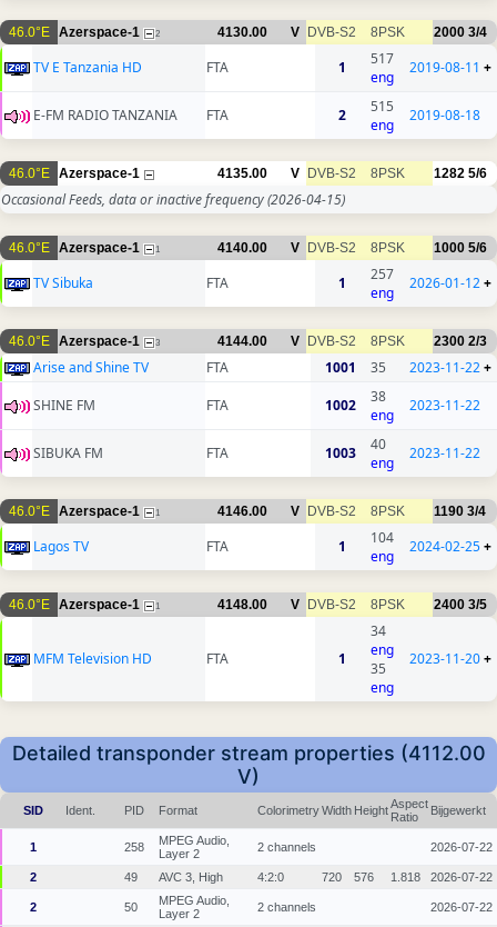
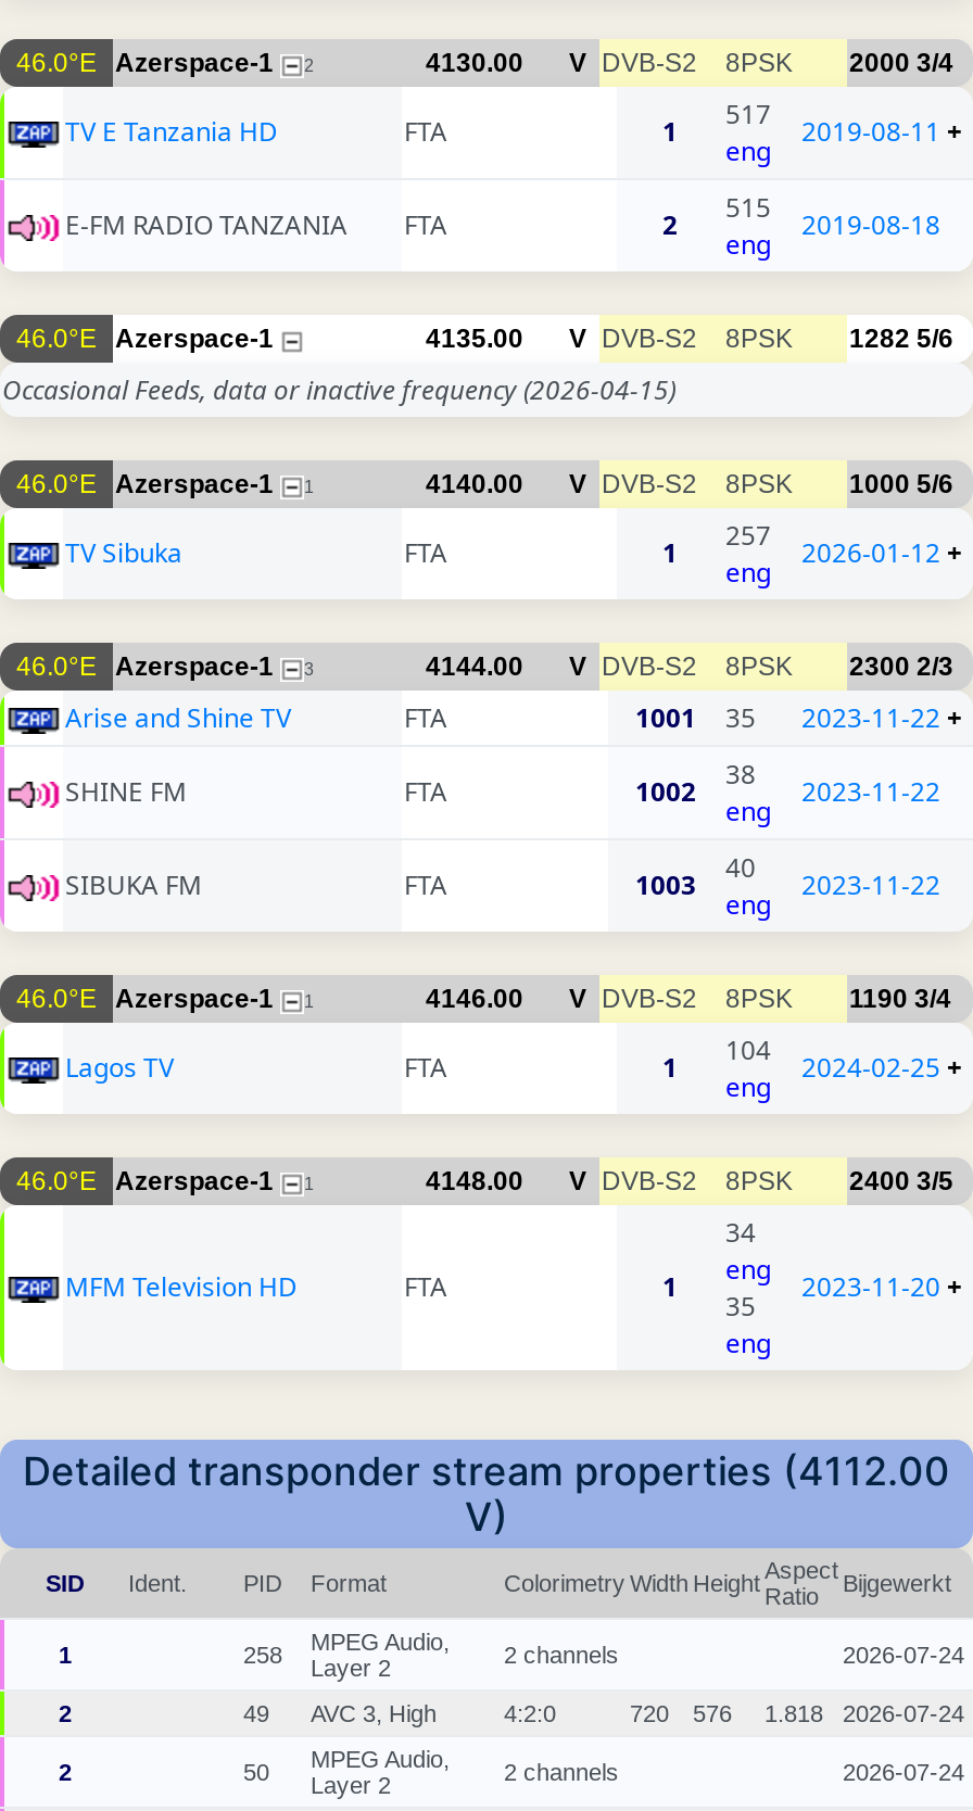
- 2026-07-22
+ 2026-07-24

- 720 576 1.818 2026-07-22
+ 720 576 1.818 2026-07-24

- 2026-07-22
+ 2026-07-24
